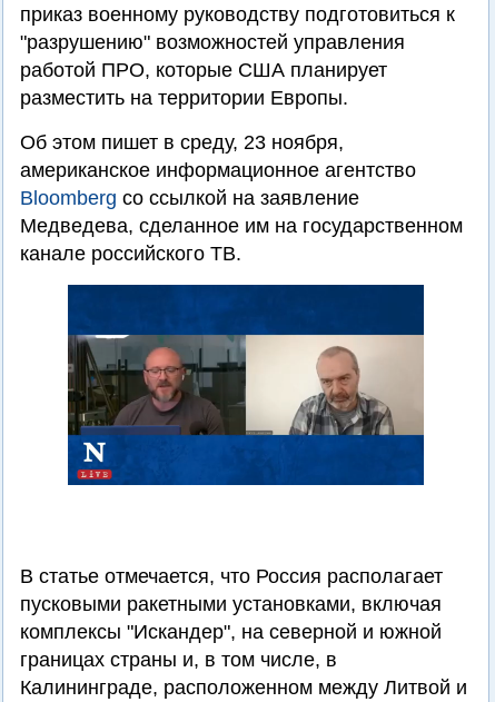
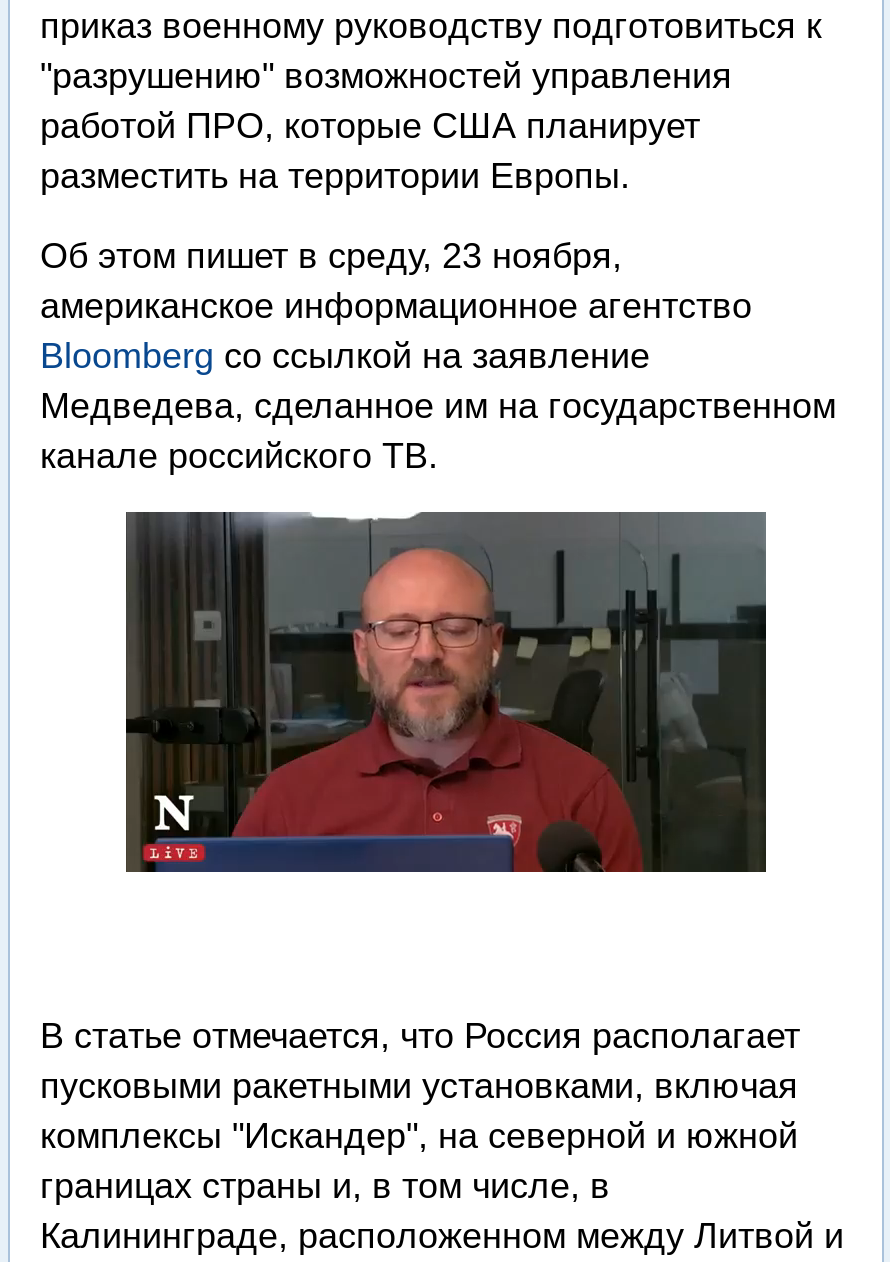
- [image]
+ [image]
